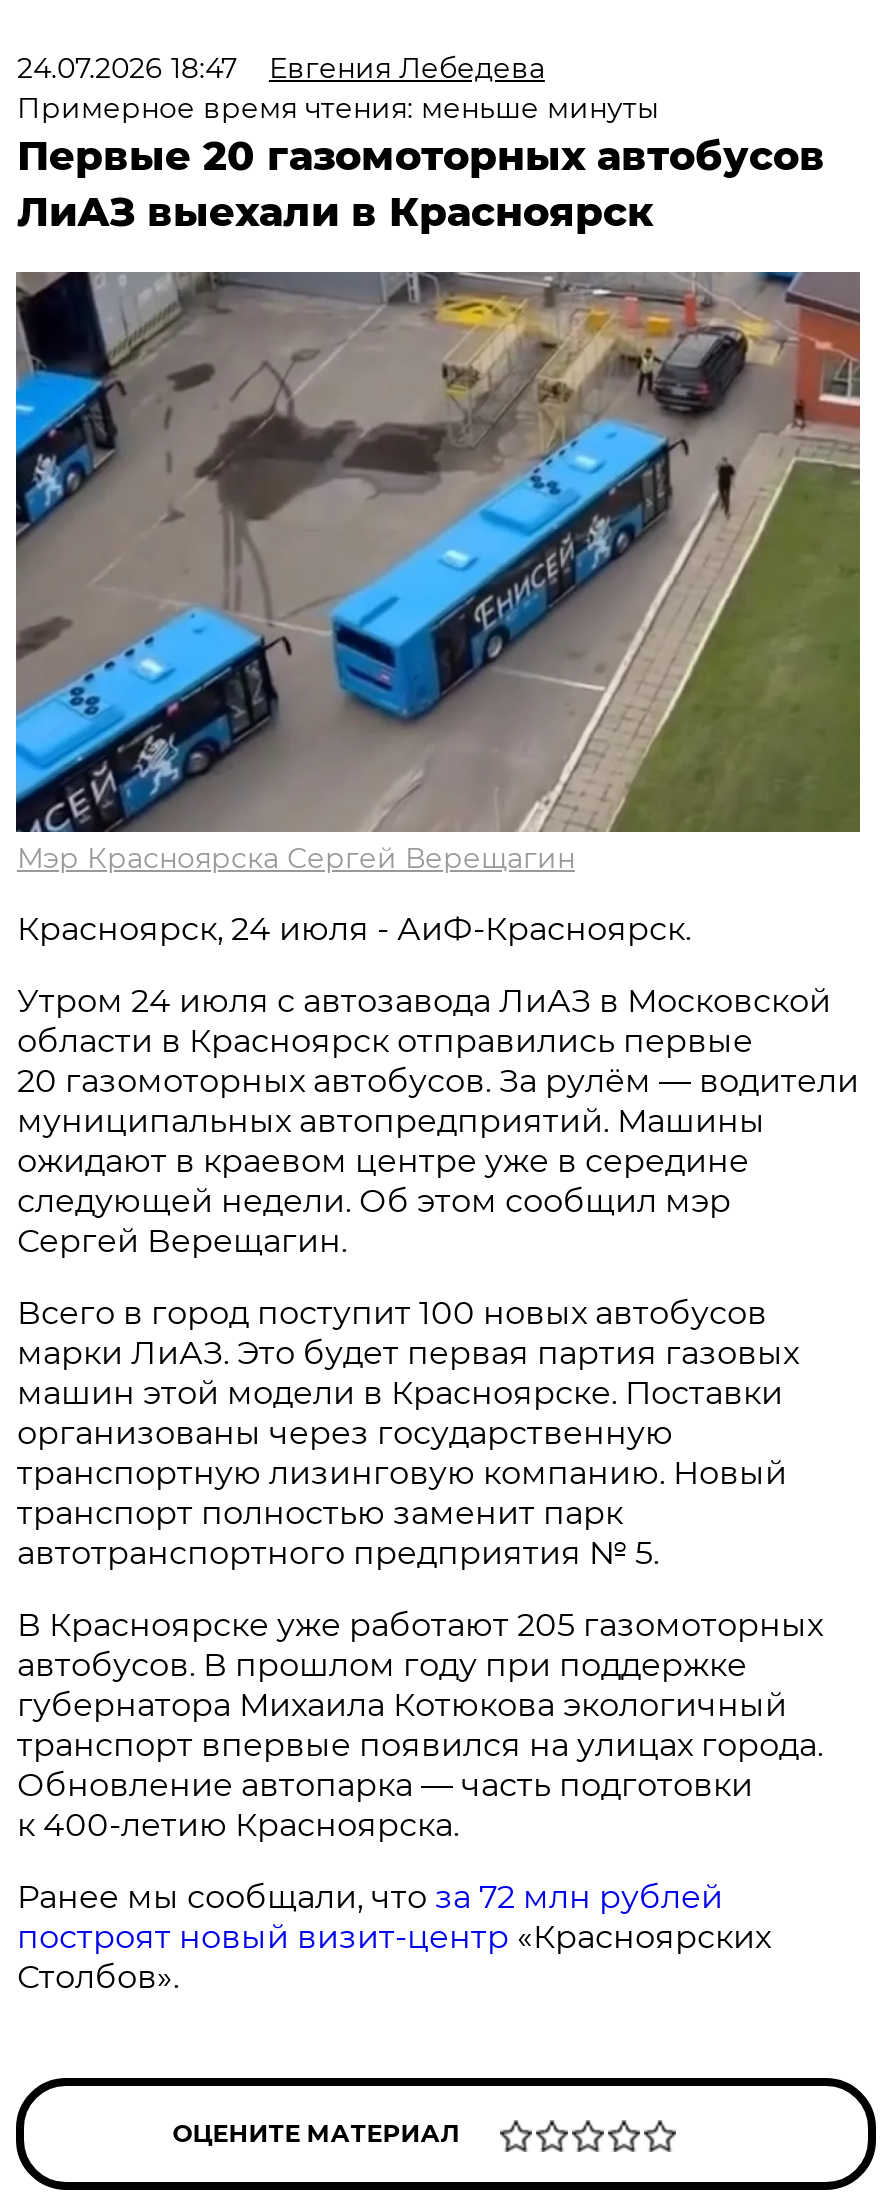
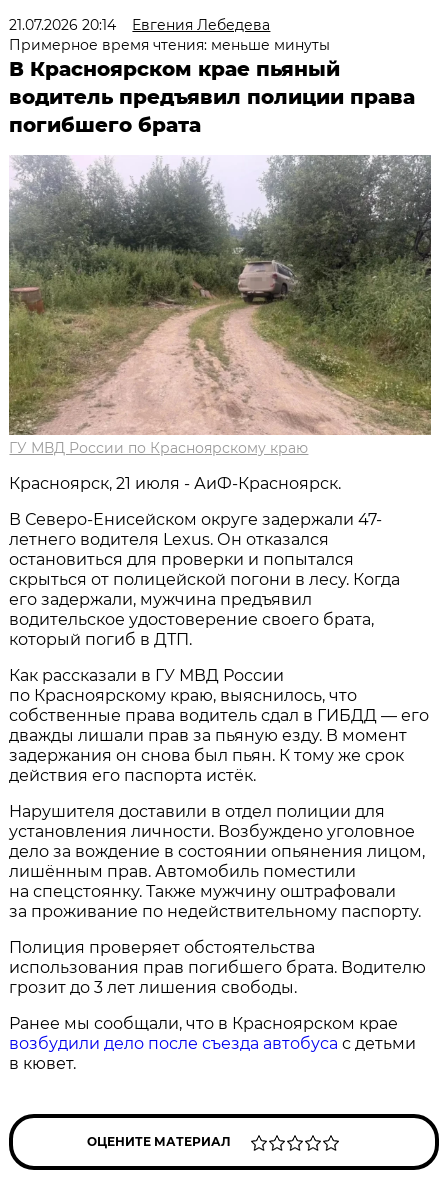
- 24.07.2026 18:47 Евгения Лебедева
+ 21.07.2026 20:14 Евгения Лебедева

- Первые 20 газомоторных автобусов
- ЛиАЗ выехали в Красноярск
+ В Красноярском крае пьяный
+ водитель предъявил полиции права
+ погибшего брата

- [image]
- Мэр Красноярска Сергей Верещагин
- Красноярск, 24 июля - АиФ-Красноярск.
- Утром 24 июля с автозавода ЛиАЗ в Московской
- области в Красноярск отправились первые
- 20 газомоторных автобусов. За рулём — водители
- муниципальных автопредприятий. Машины
- ожидают в краевом центре уже в середине
- следующей недели. Об этом сообщил мэр
- Сергей Верещагин.
- Всего в город поступит 100 новых автобусов
- марки ЛиАЗ. Это будет первая партия газовых
- машин этой модели в Красноярске. Поставки
- организованы через государственную
- транспортную лизинговую компанию. Новый
- транспорт полностью заменит парк
- автотранспортного предприятия № 5.
- В Красноярске уже работают 205 газомоторных
- автобусов. В прошлом году при поддержке
- губернатора Михаила Котюкова экологичный
- транспорт впервые появился на улицах города.
- Обновление автопарка — часть подготовки
- к 400-летию Красноярска.
- Ранее мы сообщали, что за 72 млн рублей
- построят новый визит-центр «Красноярских
- Столбов».
+ [image]
+ ГУ МВД России по Красноярскому краю
+ Красноярск, 21 июля - АиФ-Красноярск.
+ В Северо-Енисейском округе задержали 47-
+ летнего водителя Lexus. Он отказался
+ остановиться для проверки и попытался
+ скрыться от полицейской погони в лесу. Когда
+ его задержали, мужчина предъявил
+ водительское удостоверение своего брата,
+ который погиб в ДТП.
+ Как рассказали в ГУ МВД России
+ по Красноярскому краю, выяснилось, что
+ собственные права водитель сдал в ГИБДД — его
+ дважды лишали прав за пьяную езду. В момент
+ задержания он снова был пьян. К тому же срок
+ действия его паспорта истёк.
+ Нарушителя доставили в отдел полиции для
+ установления личности. Возбуждено уголовное
+ дело за вождение в состоянии опьянения лицом,
+ лишённым прав. Автомобиль поместили
+ на спецстоянку. Также мужчину оштрафовали
+ за проживание по недействительному паспорту.
+ Полиция проверяет обстоятельства
+ использования прав погибшего брата. Водителю
+ грозит до 3 лет лишения свободы.
+ Ранее мы сообщали, что в Красноярском крае
+ возбудили дело после съезда автобуса с детьми
+ в кювет.
